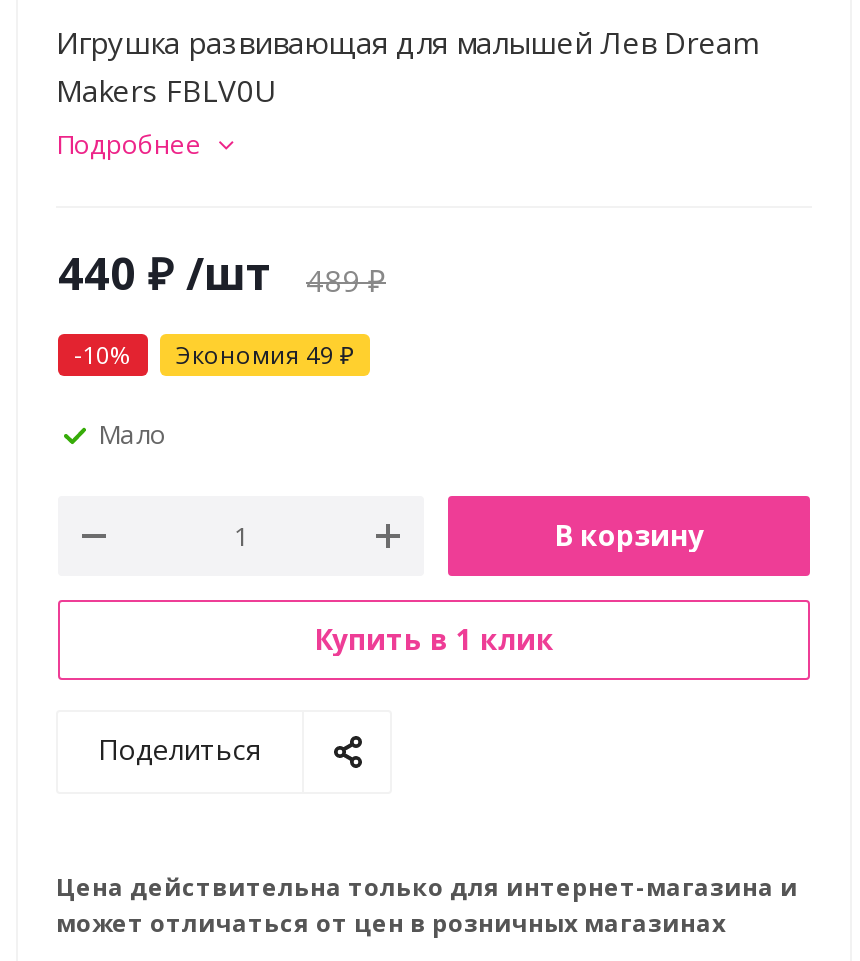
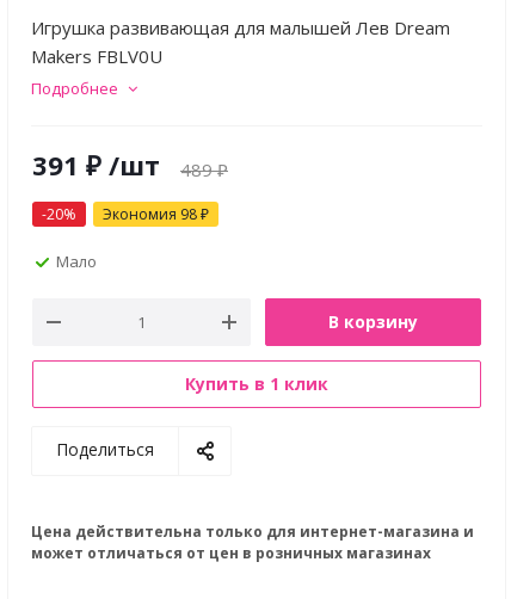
- 440 ₽ /шт 489₽
+ 391 ₽ /шт 489₽

- -10%
+ -20%

- Экономия 49 ₽
+ Экономия 98 ₽
